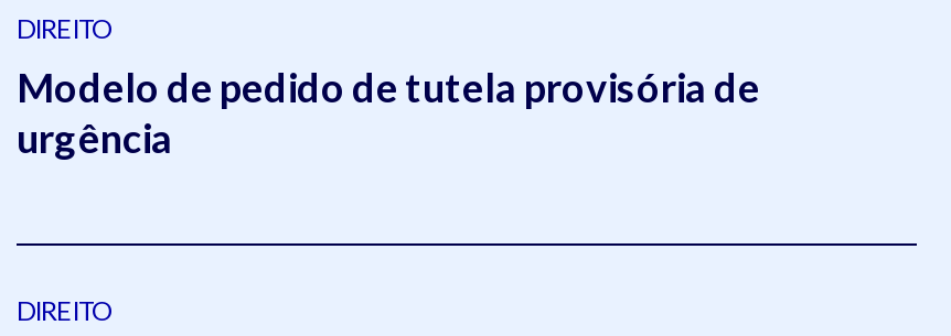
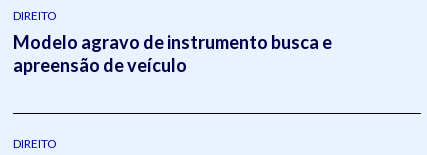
- Modelo de pedido de tutela provisória de
- urgência
+ Modelo agravo de instrumento busca e
+ apreensão de veículo
